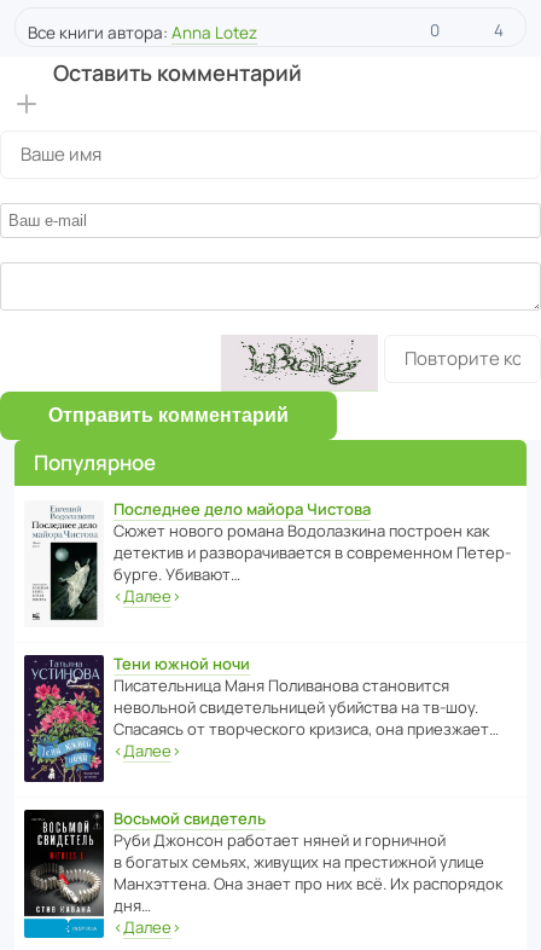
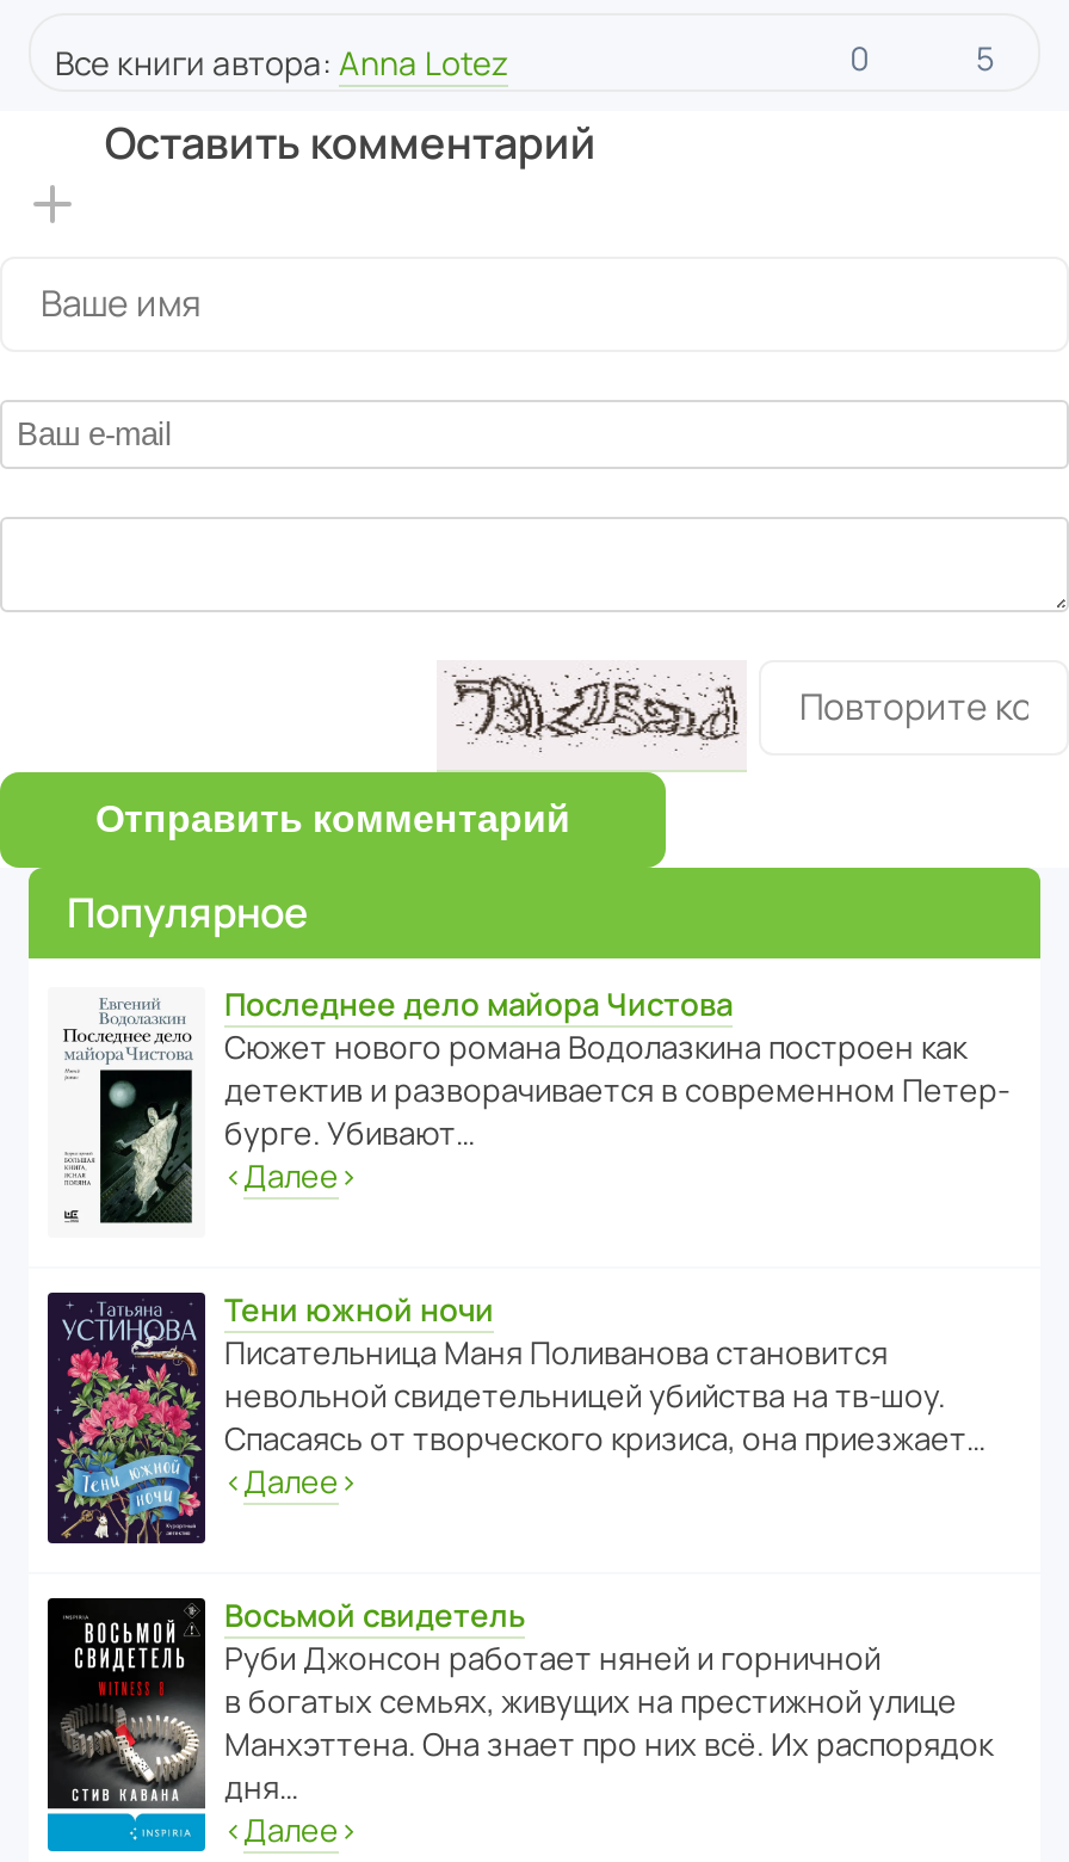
- 4
+ 5

- [image]
+ [image]
